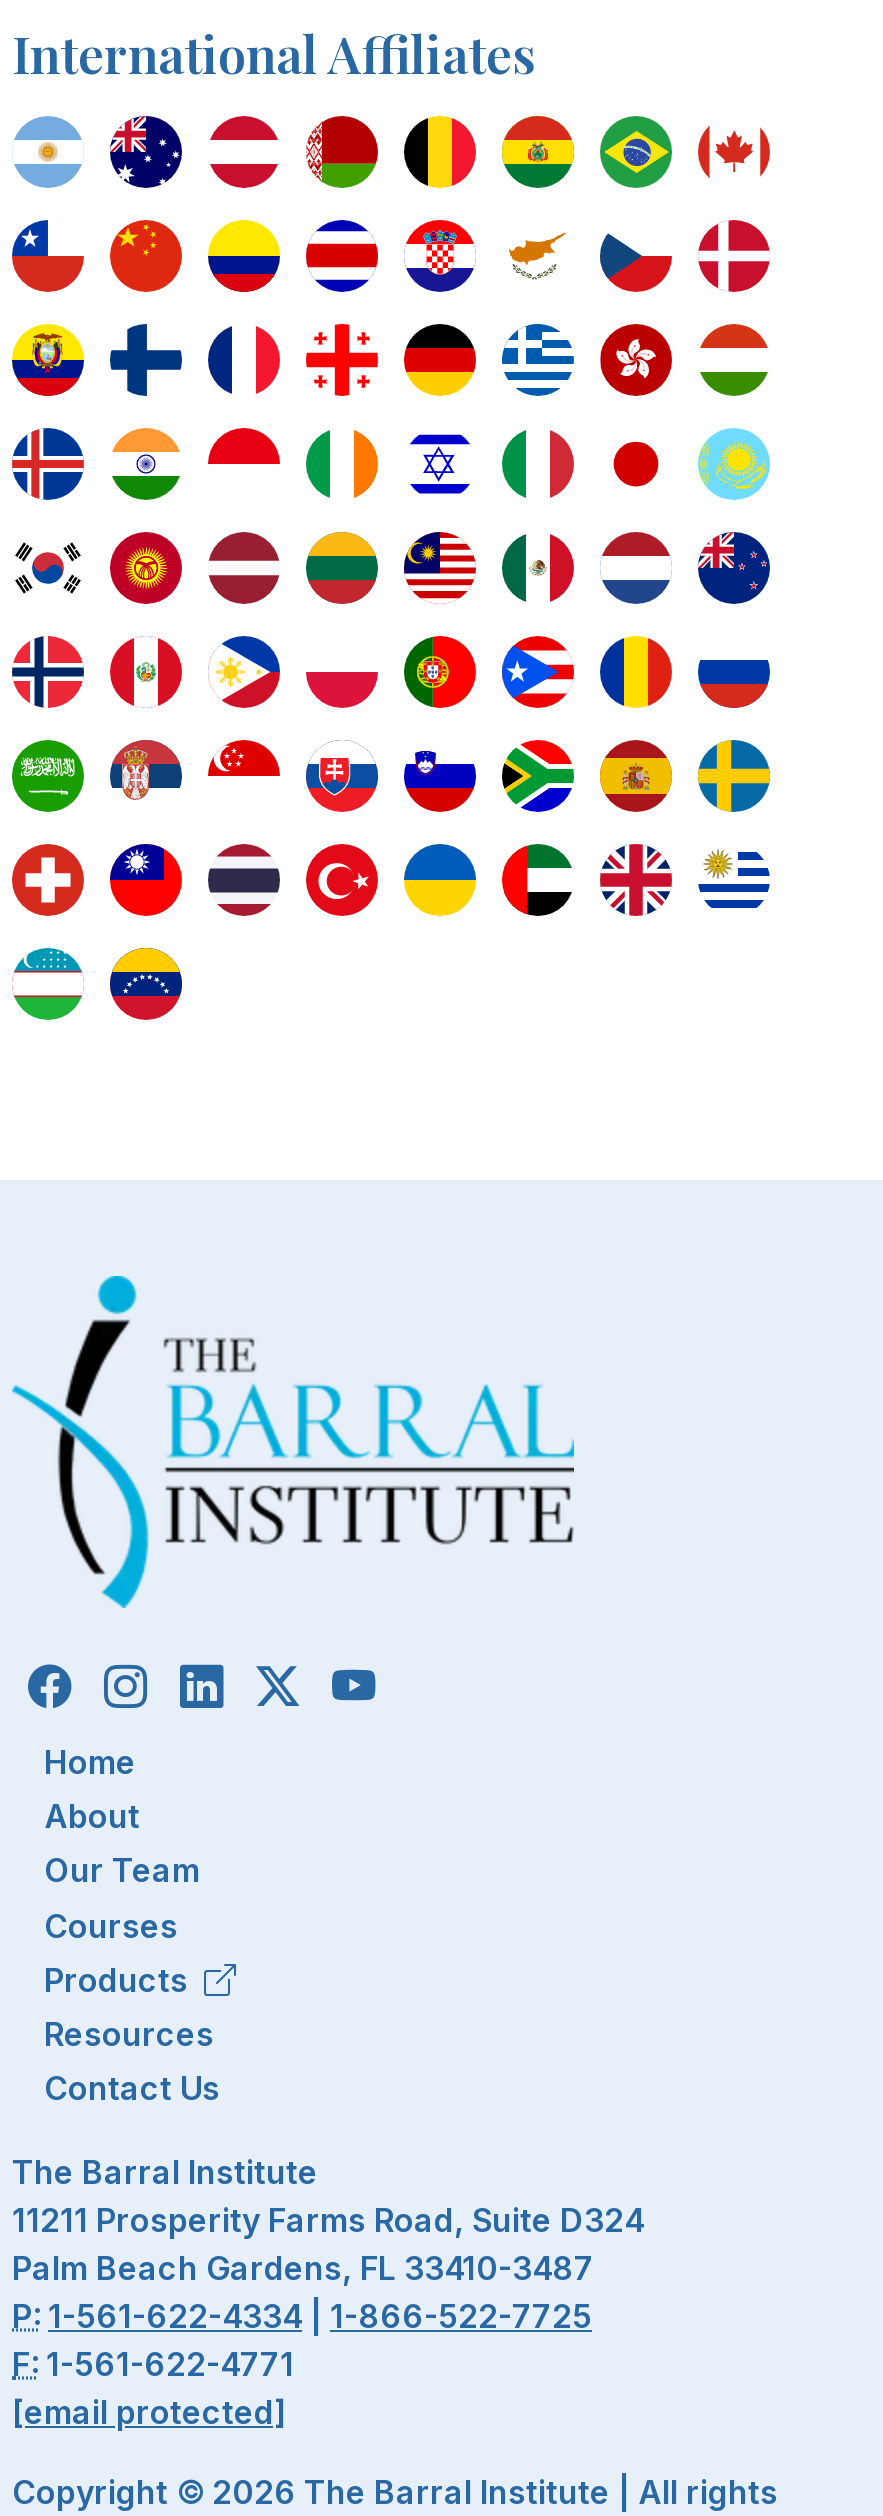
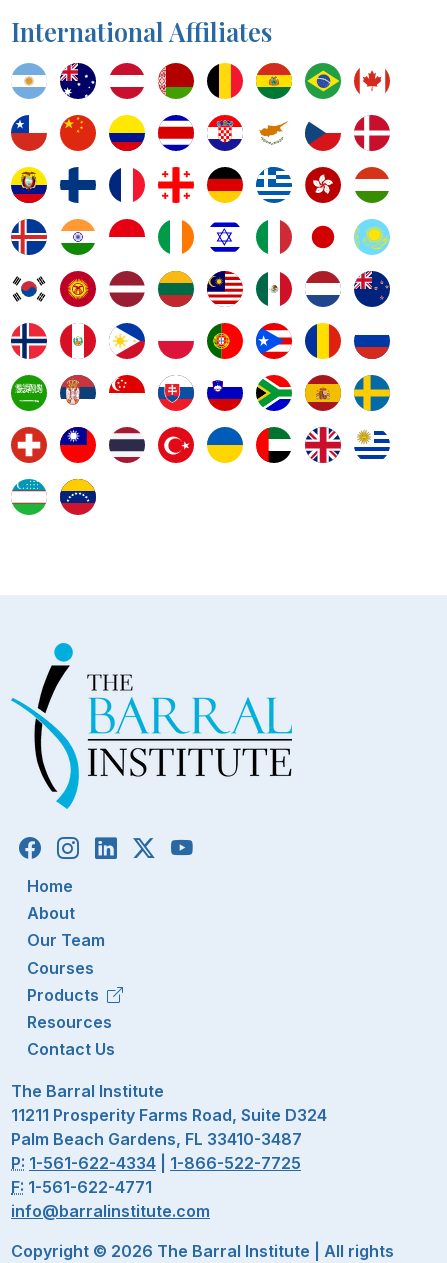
- [email protected]
+ info@barralinstitute.com
